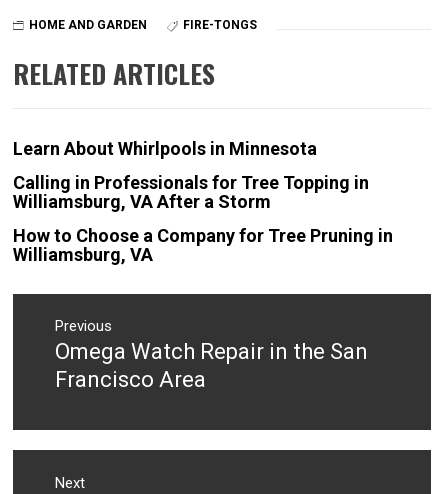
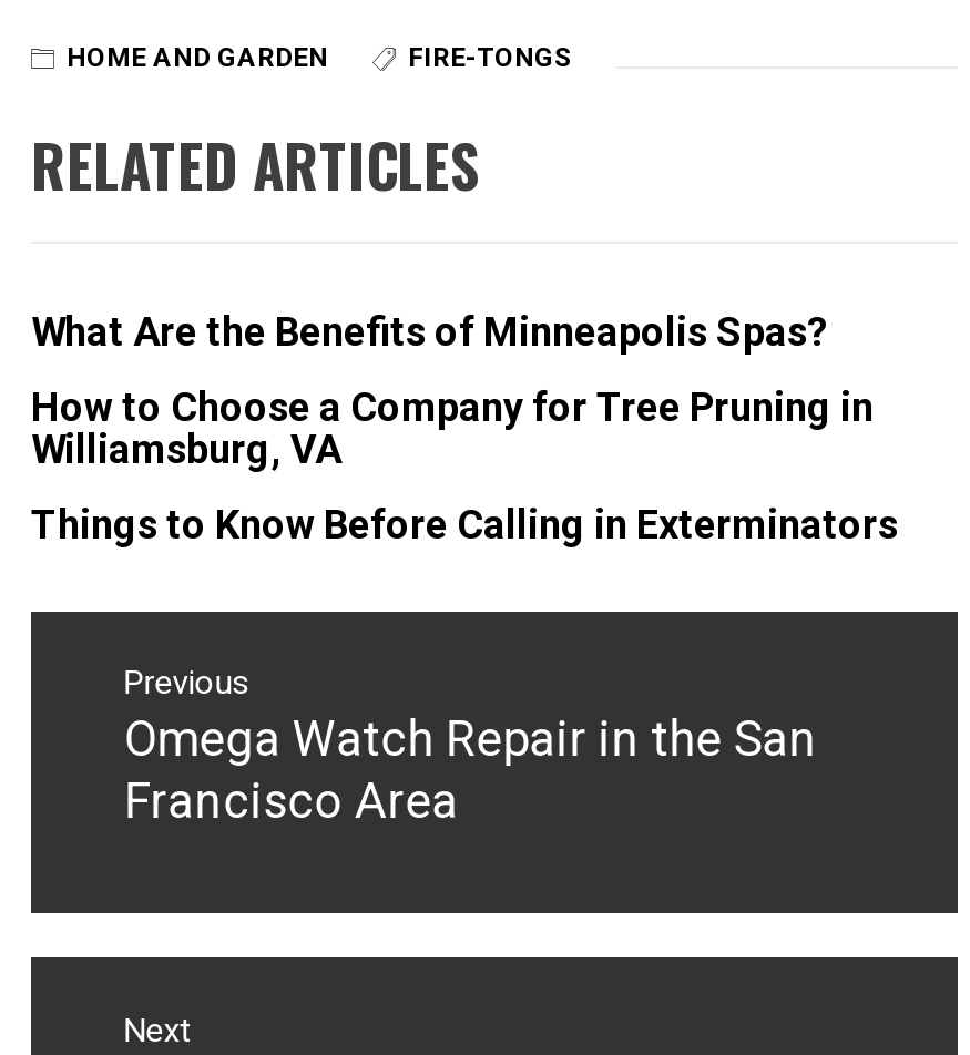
- Learn About Whirlpools in Minnesota
- Calling in Professionals for Tree Topping in
- Williamsburg, VA After a Storm
+ What Are the Benefits of Minneapolis Spas?

moved up: How to Choose a Company for Tree Pruning in | Williamsburg, VA

+ Things to Know Before Calling in Exterminators
